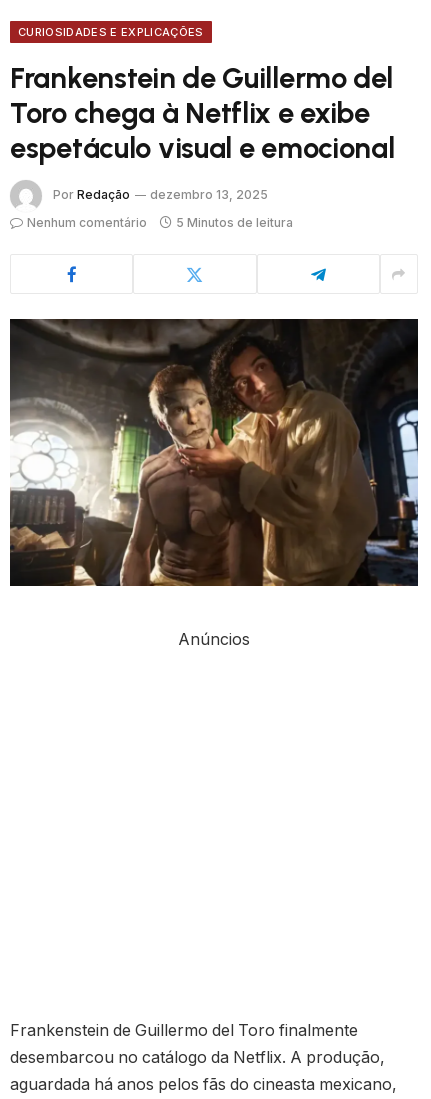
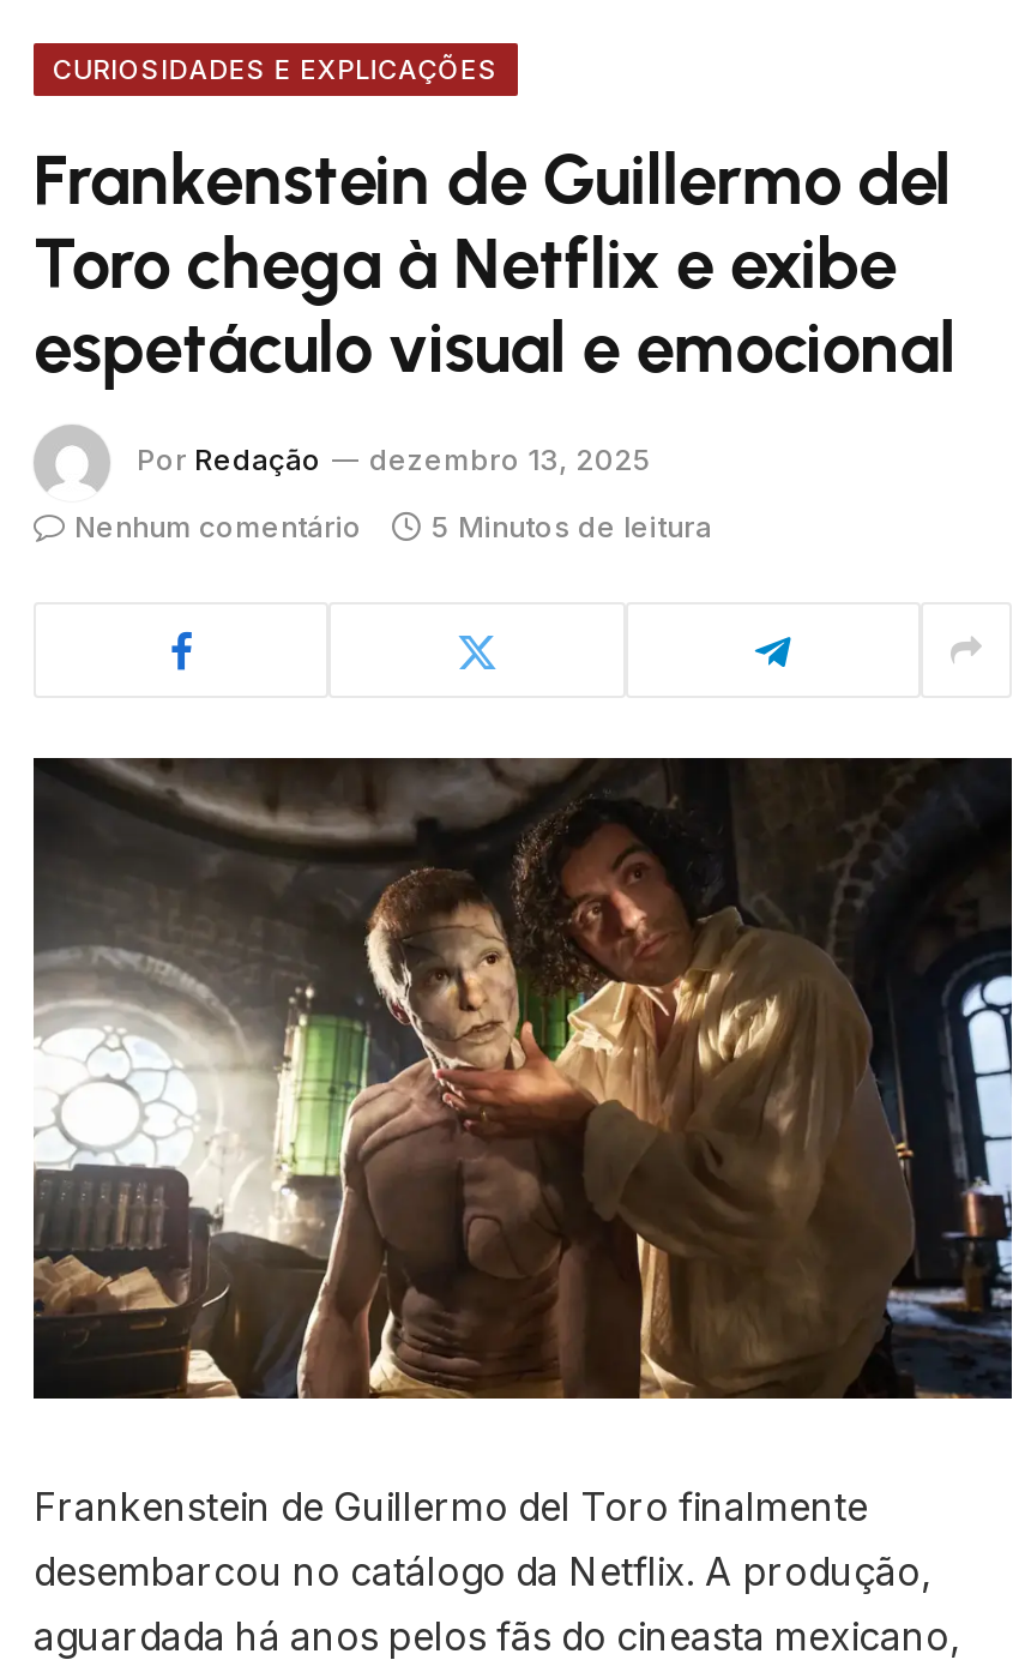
- Anúncios
